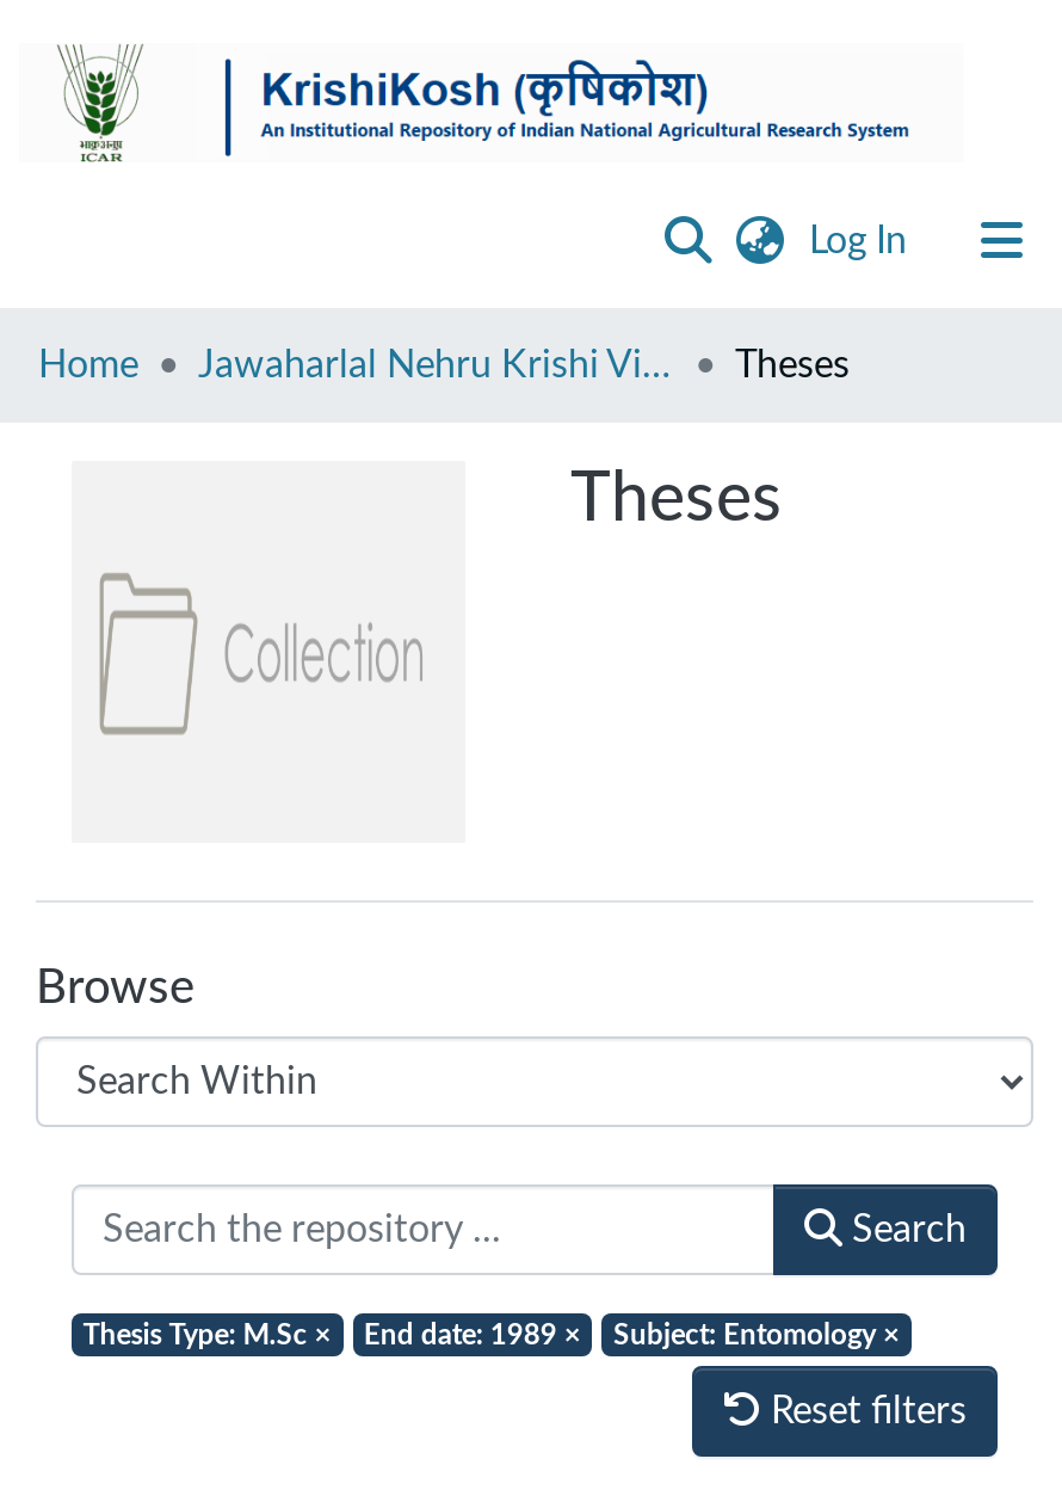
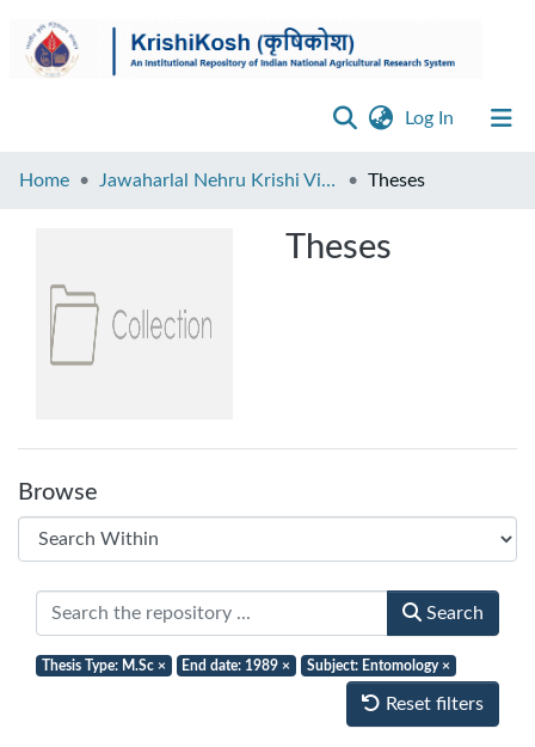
- [image]
+ [image]
